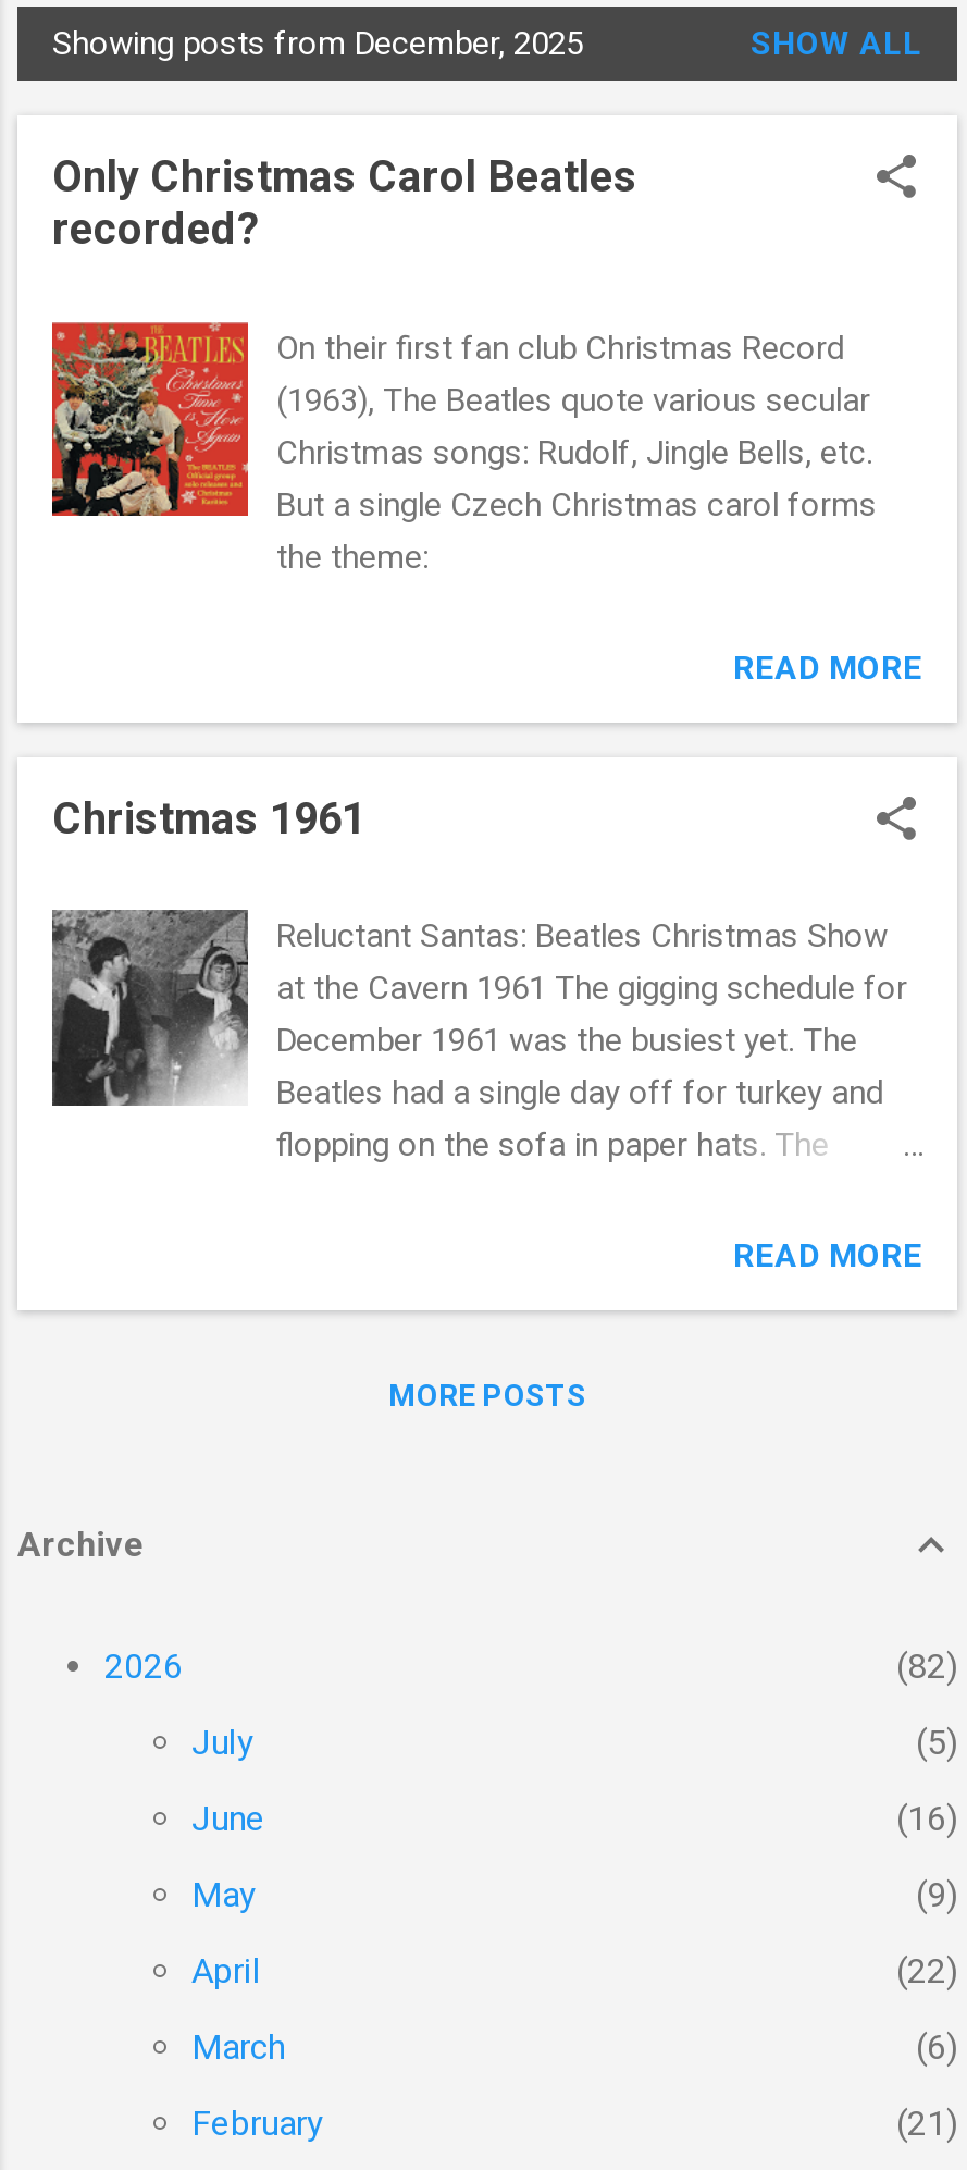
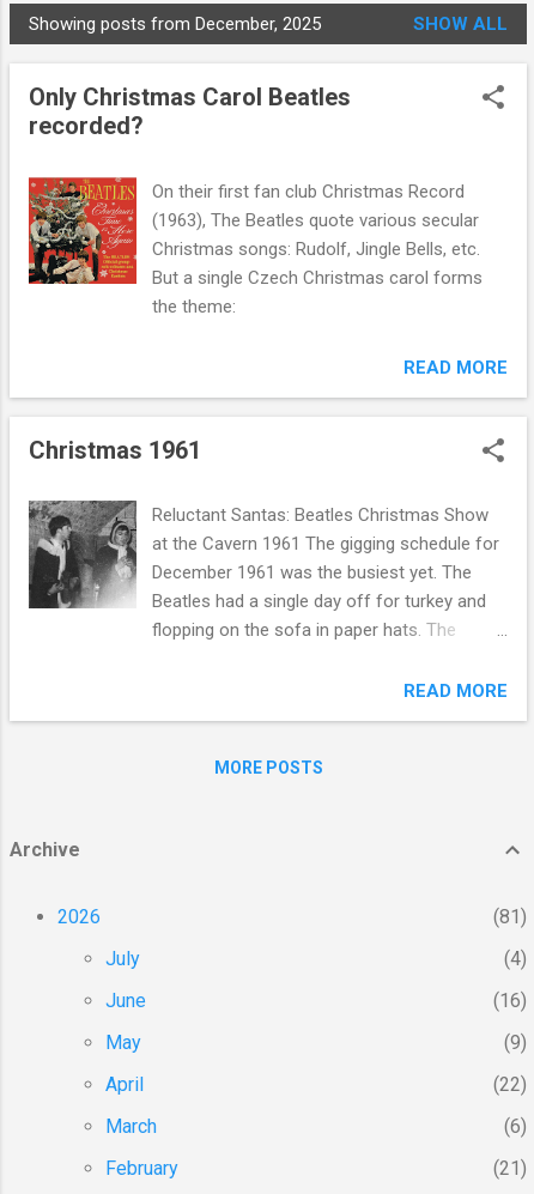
- 82
+ 81

- 5
+ 4
